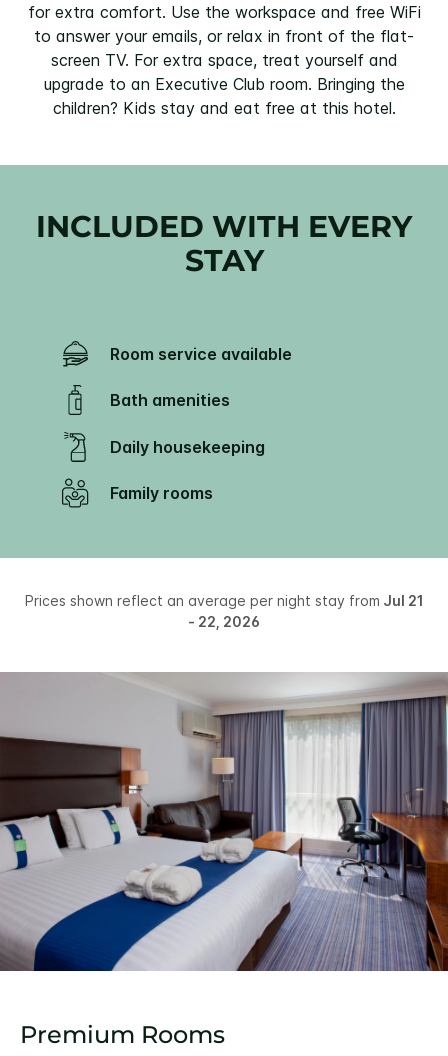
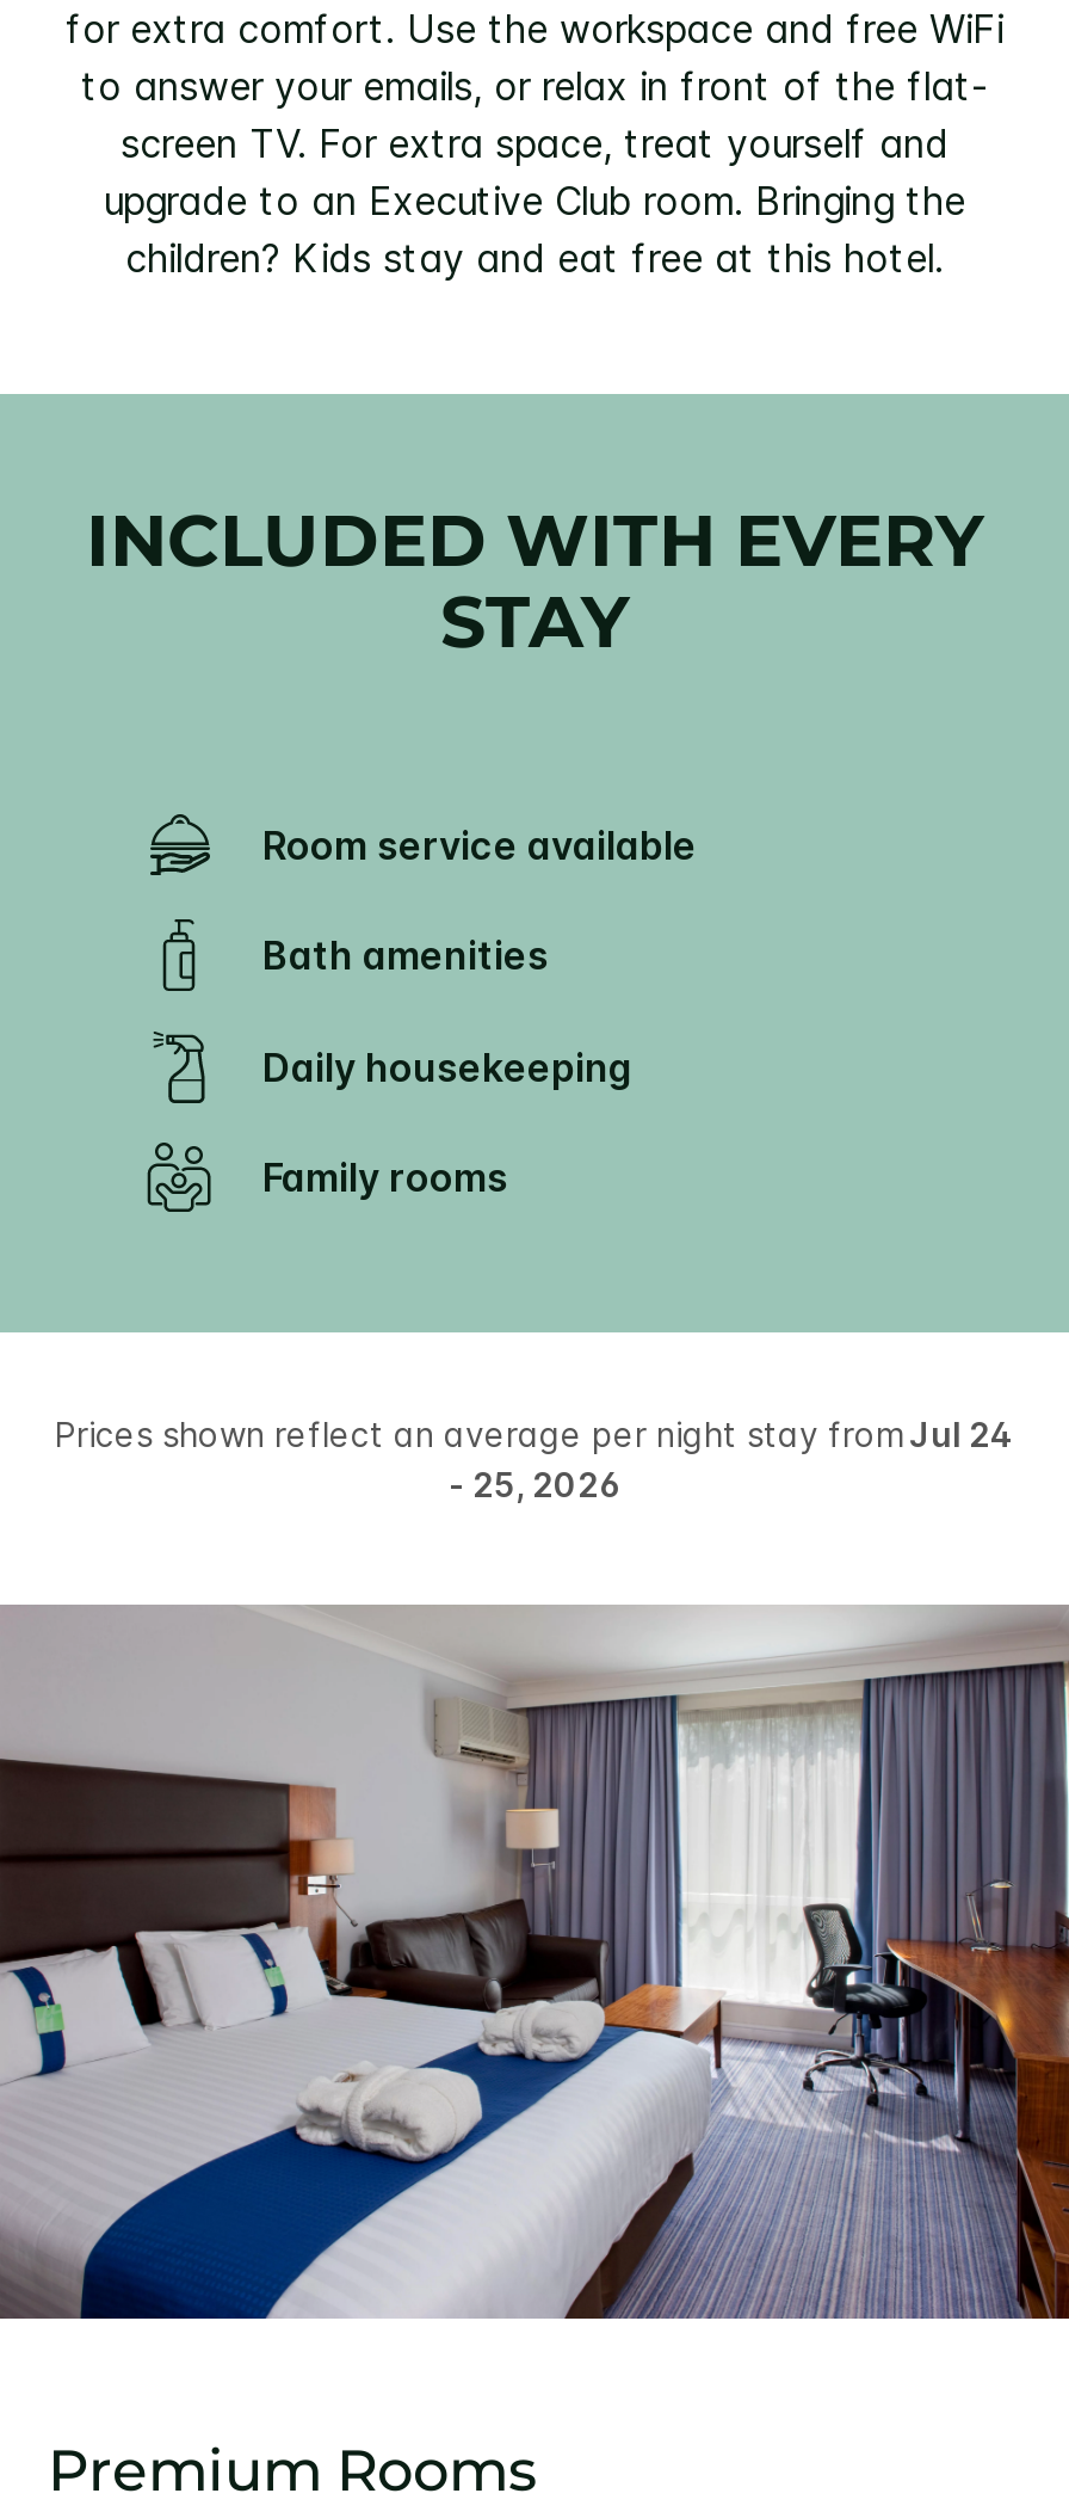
- Prices shown reflect an average per night stay from Jul 21
+ Prices shown reflect an average per night stay from Jul 24

- - 22, 2026
+ - 25, 2026
